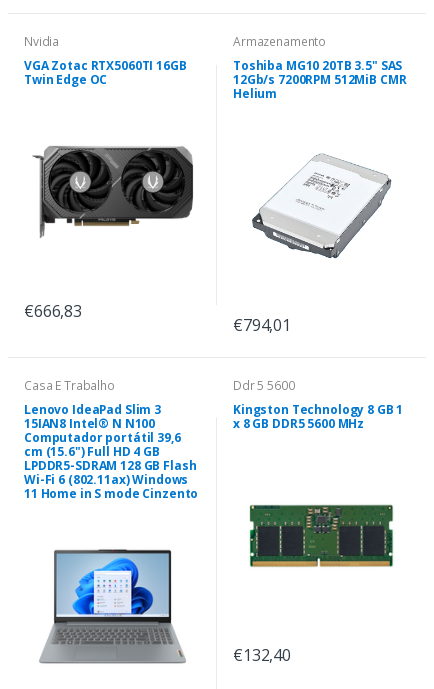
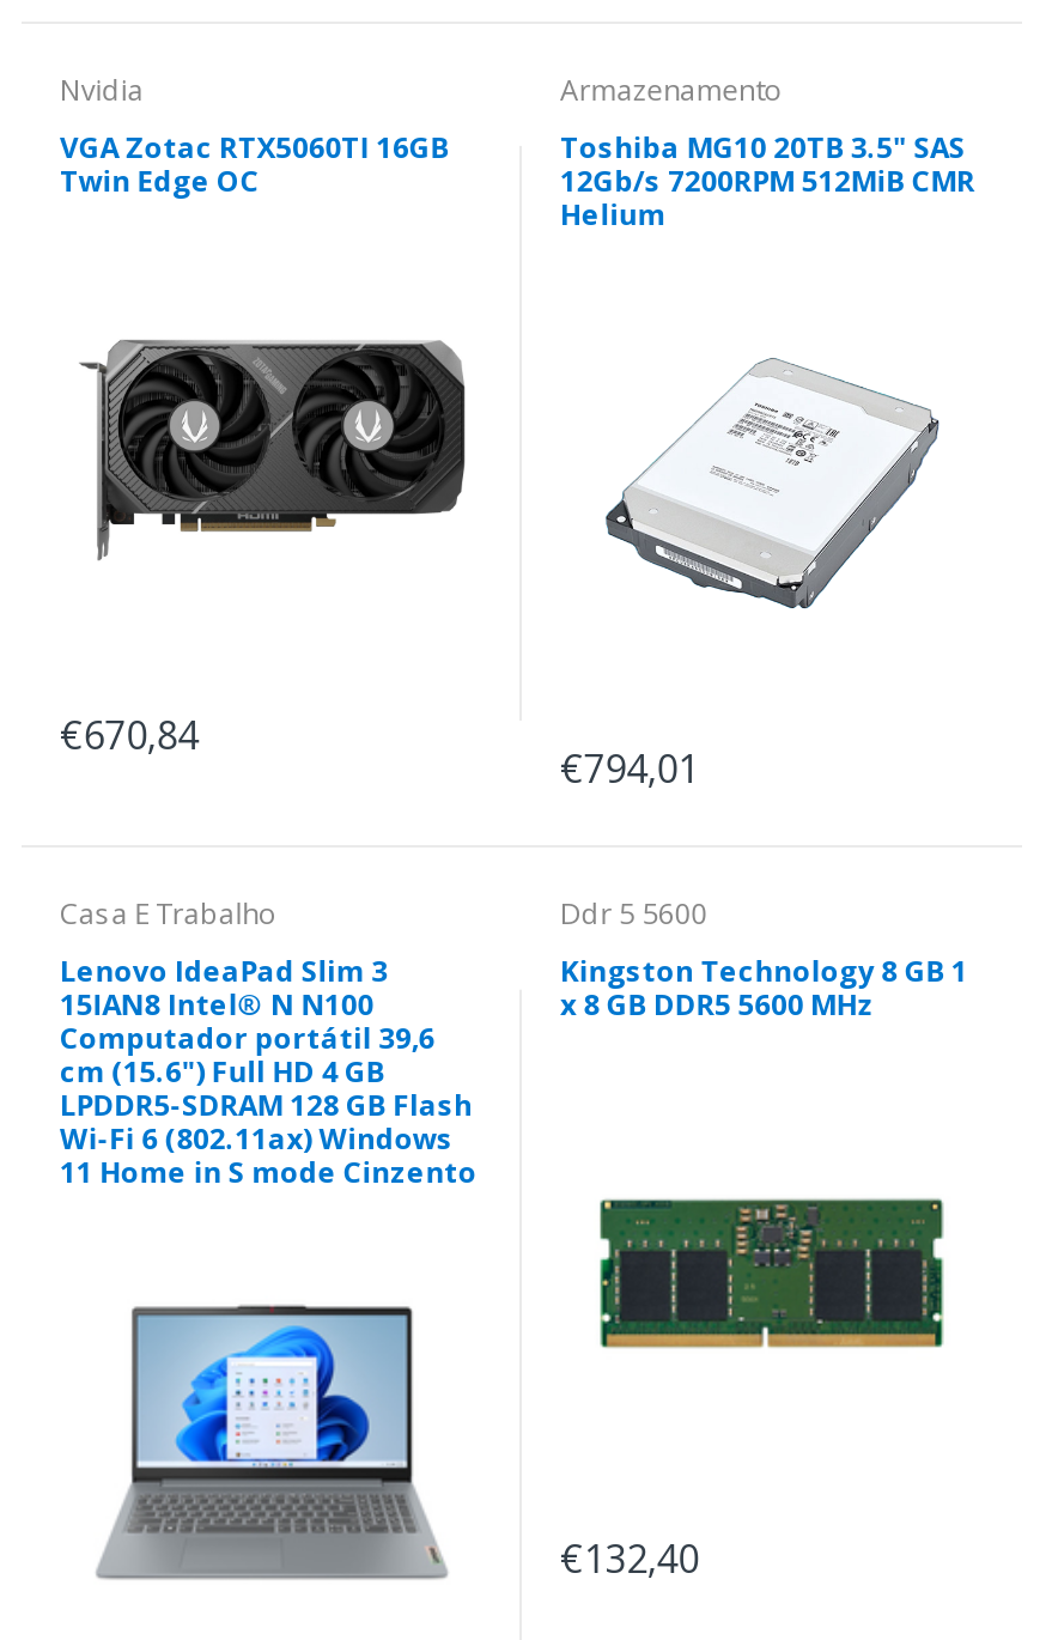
- €666,83
+ €670,84
